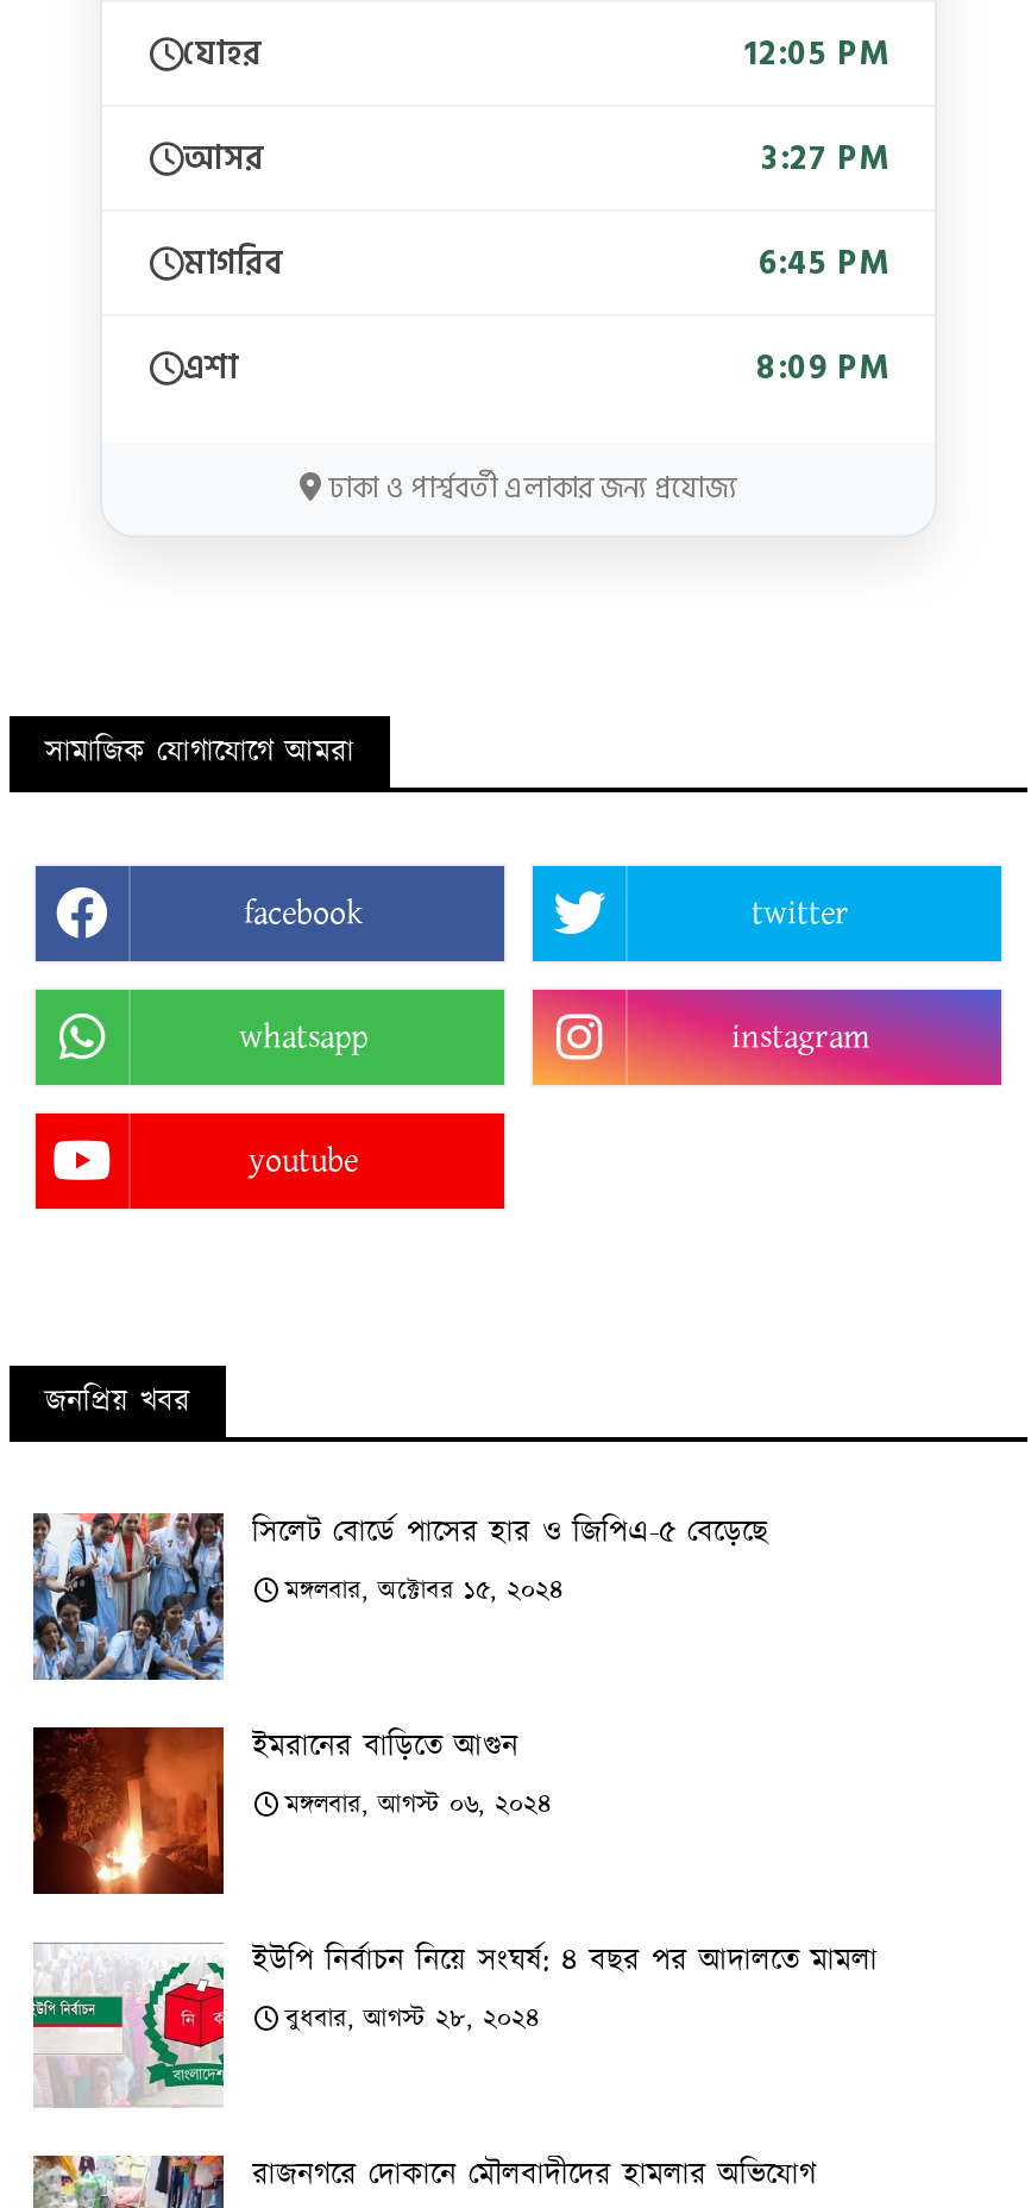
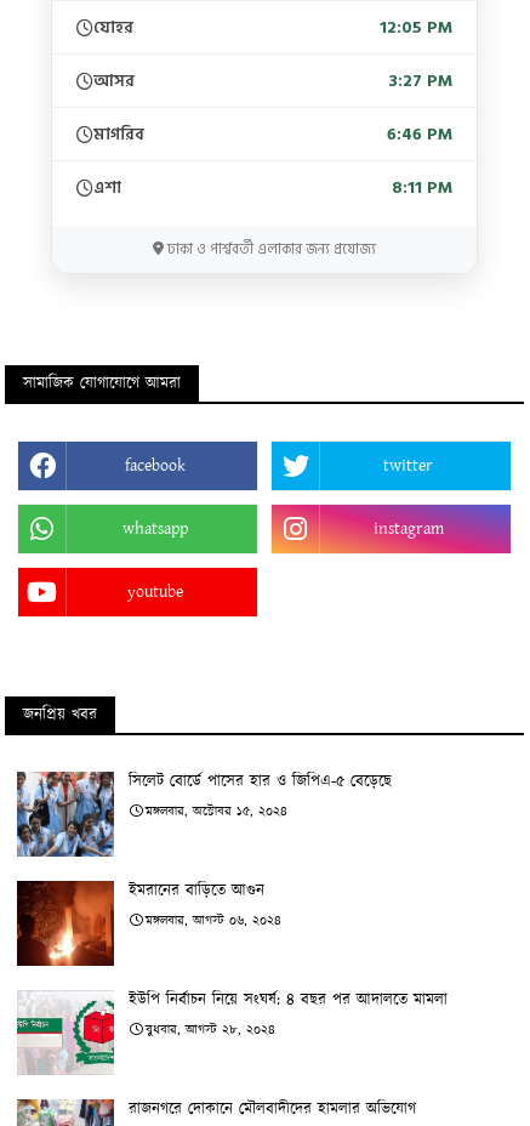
- 6:45 PM
+ 6:46 PM

- 8:09 PM
+ 8:11 PM
